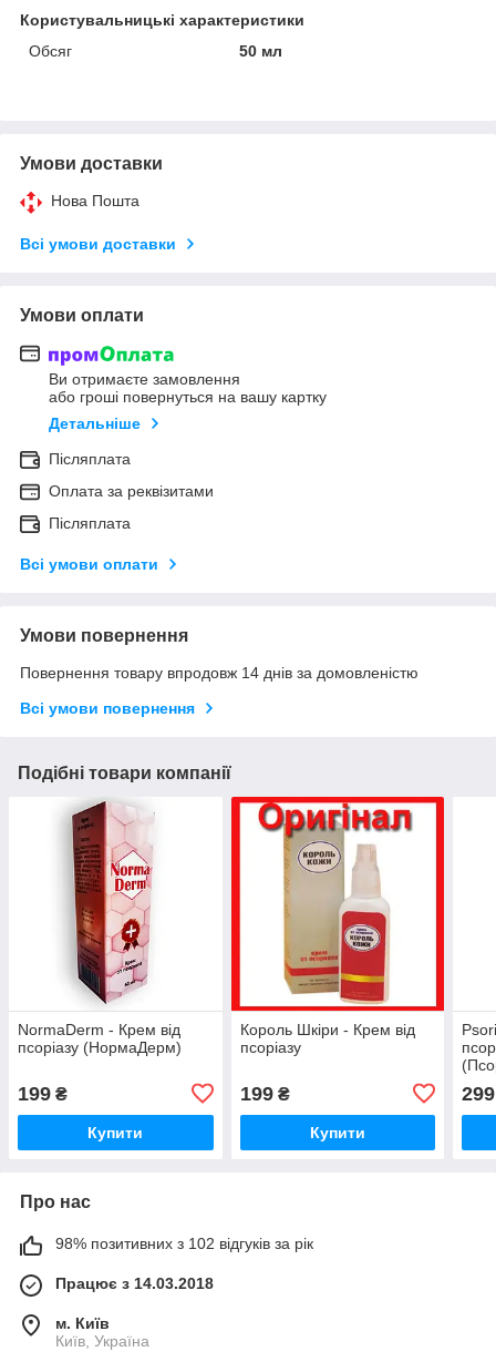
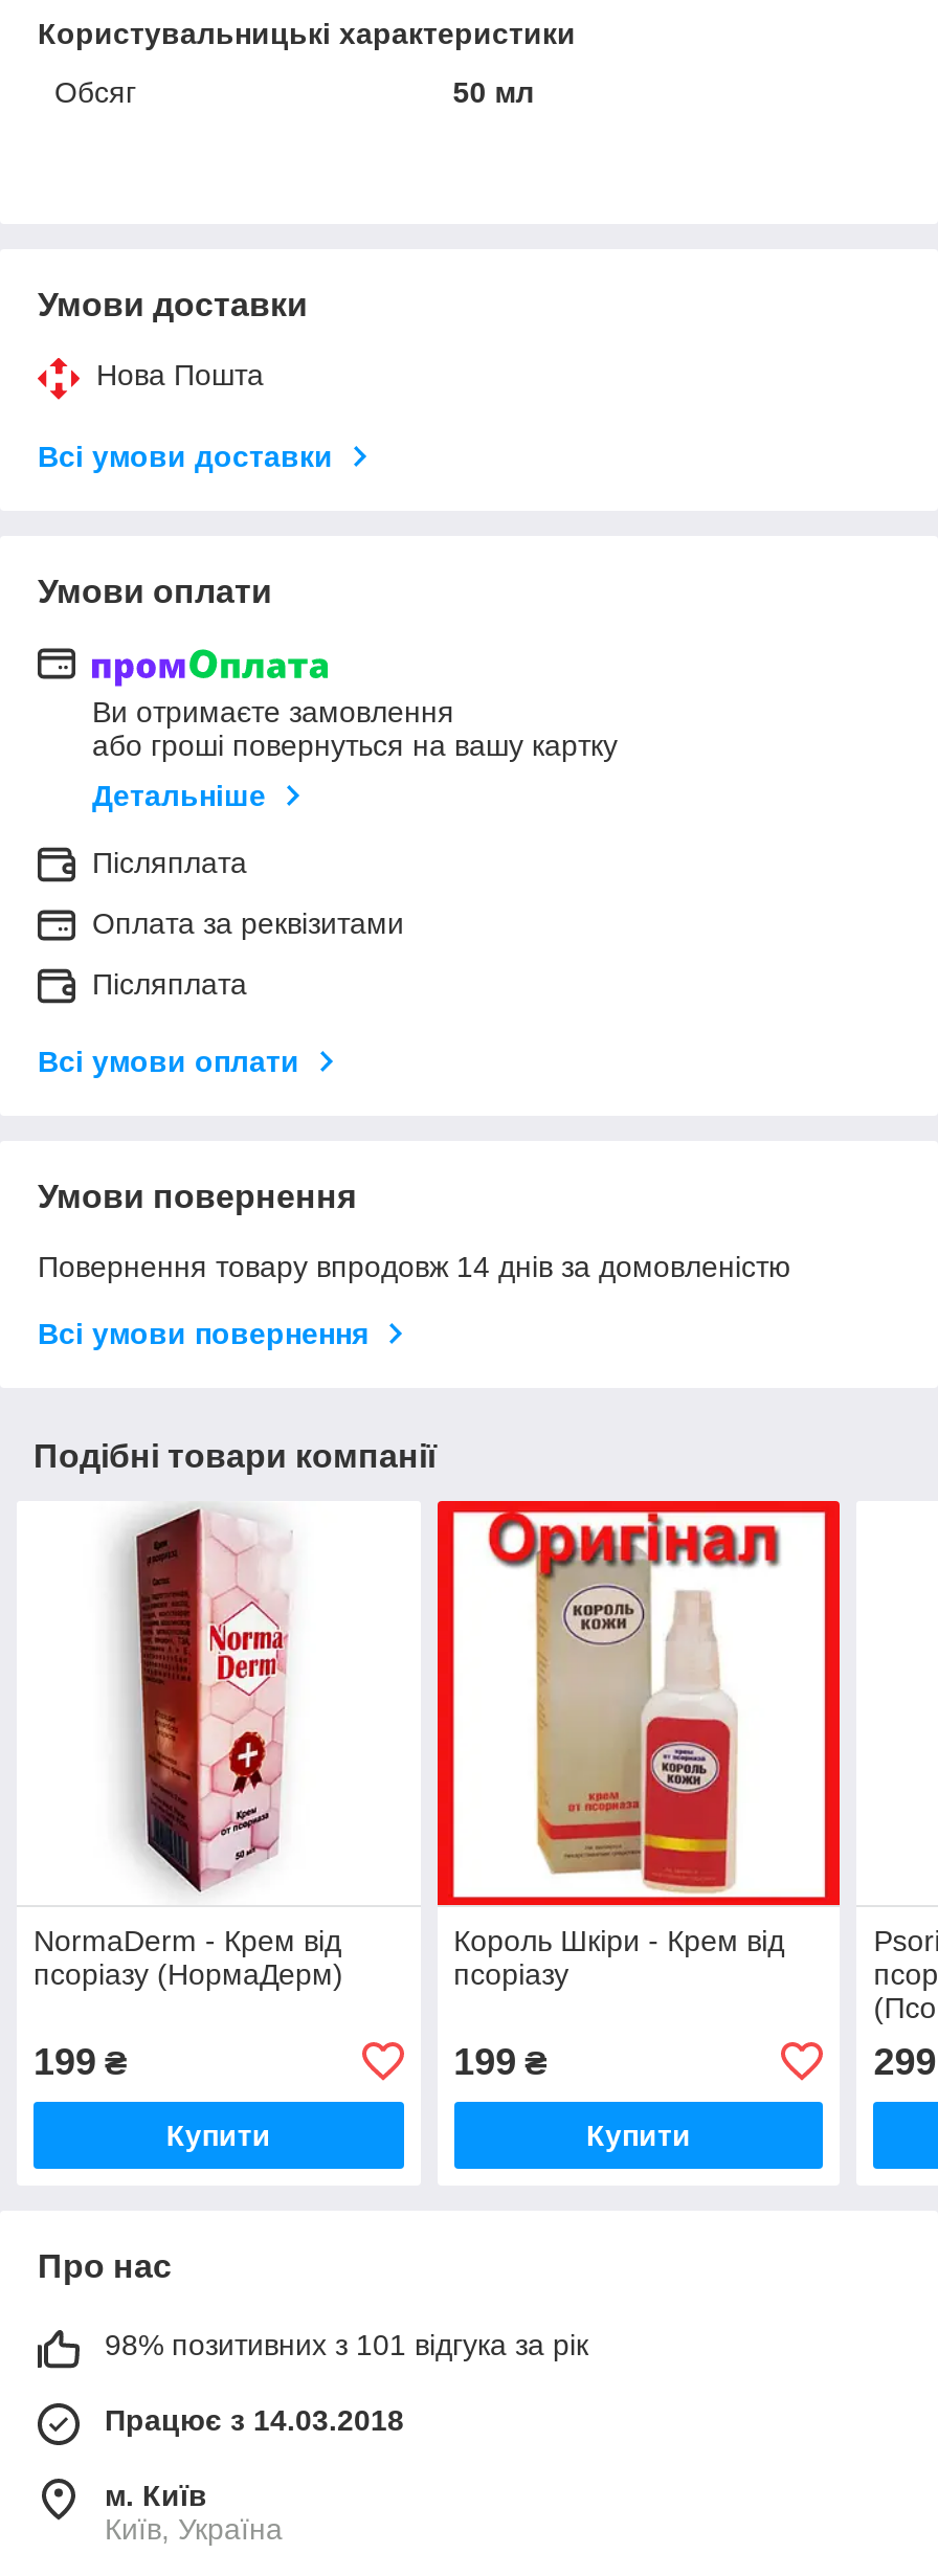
- 98% позитивних з 102 відгуків за рік
+ 98% позитивних з 101 відгука за рік
